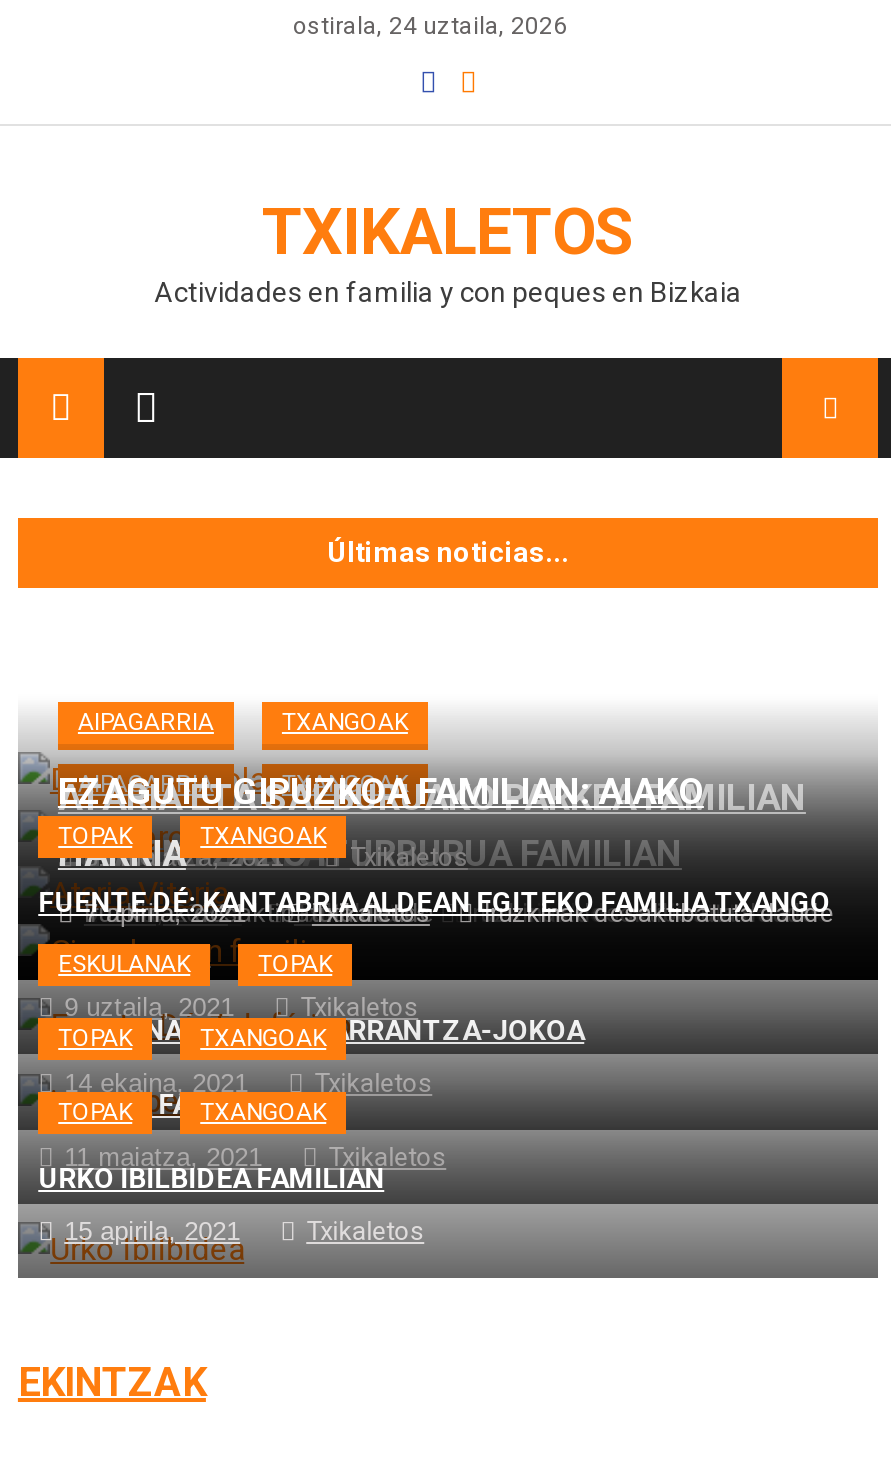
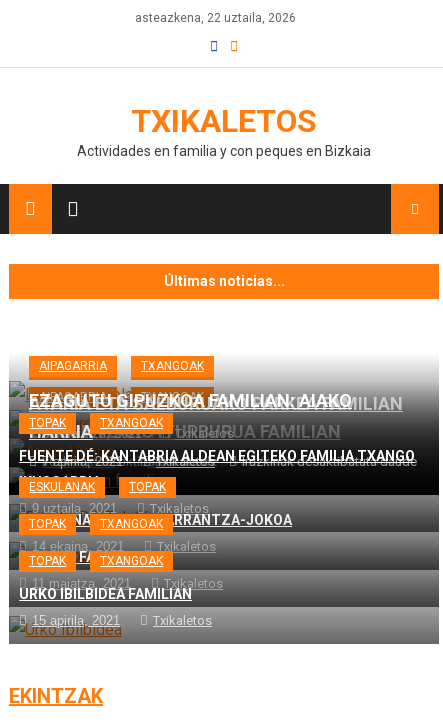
- ostirala, 24 uztaila, 2026
+ asteazkena, 22 uztaila, 2026
